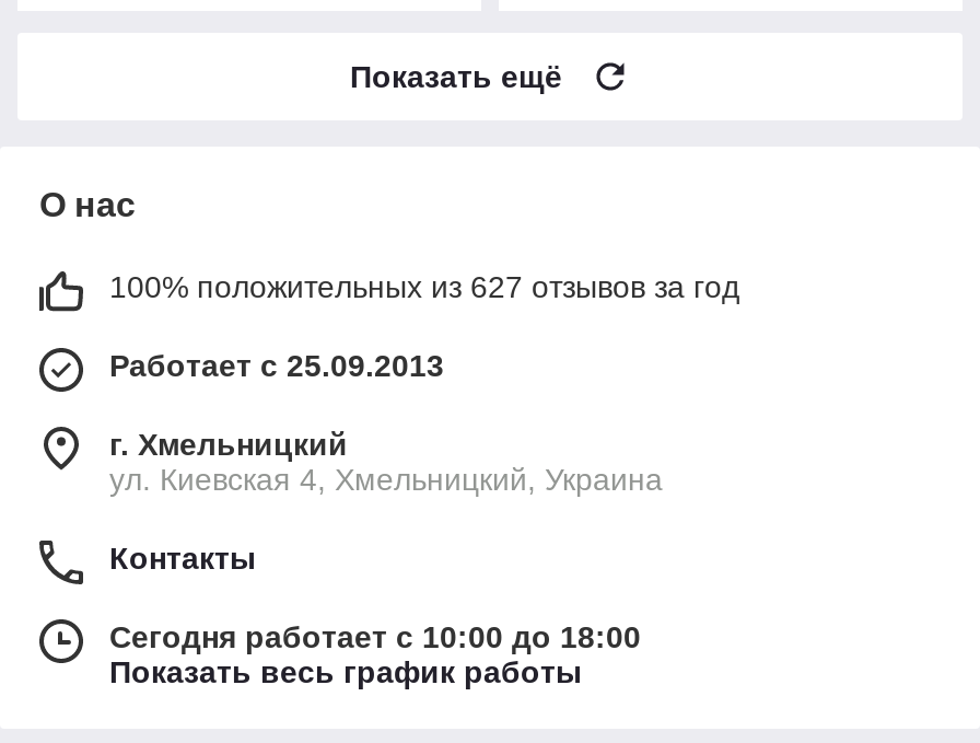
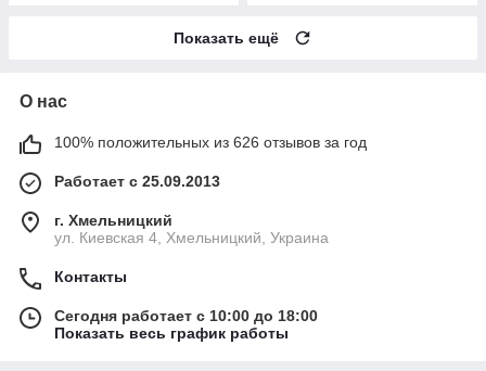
- 100% положительных из 627 отзывов за год
+ 100% положительных из 626 отзывов за год
